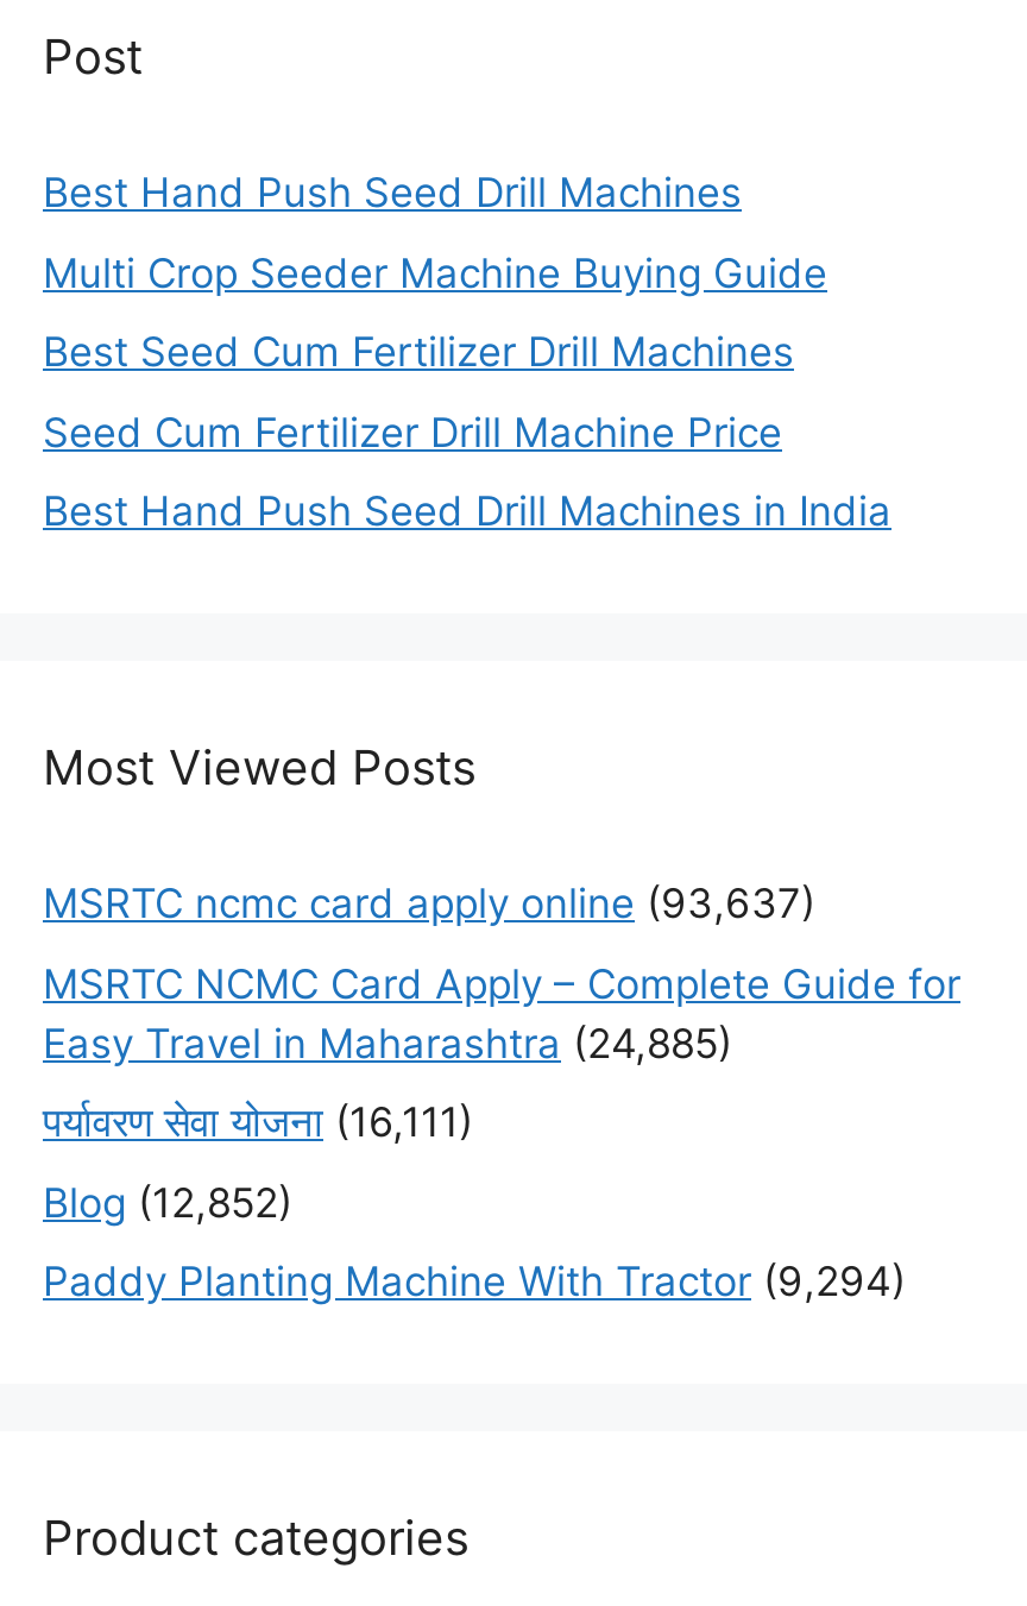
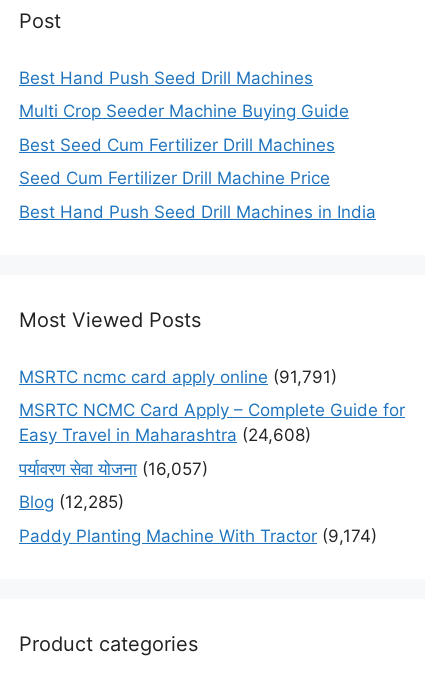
- MSRTC ncmc card apply online (93,637)
+ MSRTC ncmc card apply online (91,791)

- Easy Travel in Maharashtra (24,885)
+ Easy Travel in Maharashtra (24,608)

- पर्यावरण सेवा योजना (16,111)
+ पर्यावरण सेवा योजना (16,057)

- Blog (12,852)
+ Blog (12,285)

- Paddy Planting Machine With Tractor (9,294)
+ Paddy Planting Machine With Tractor (9,174)
